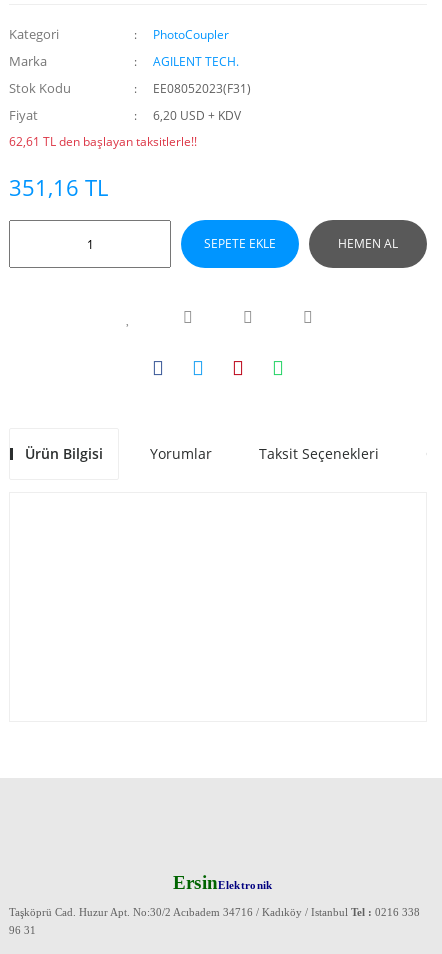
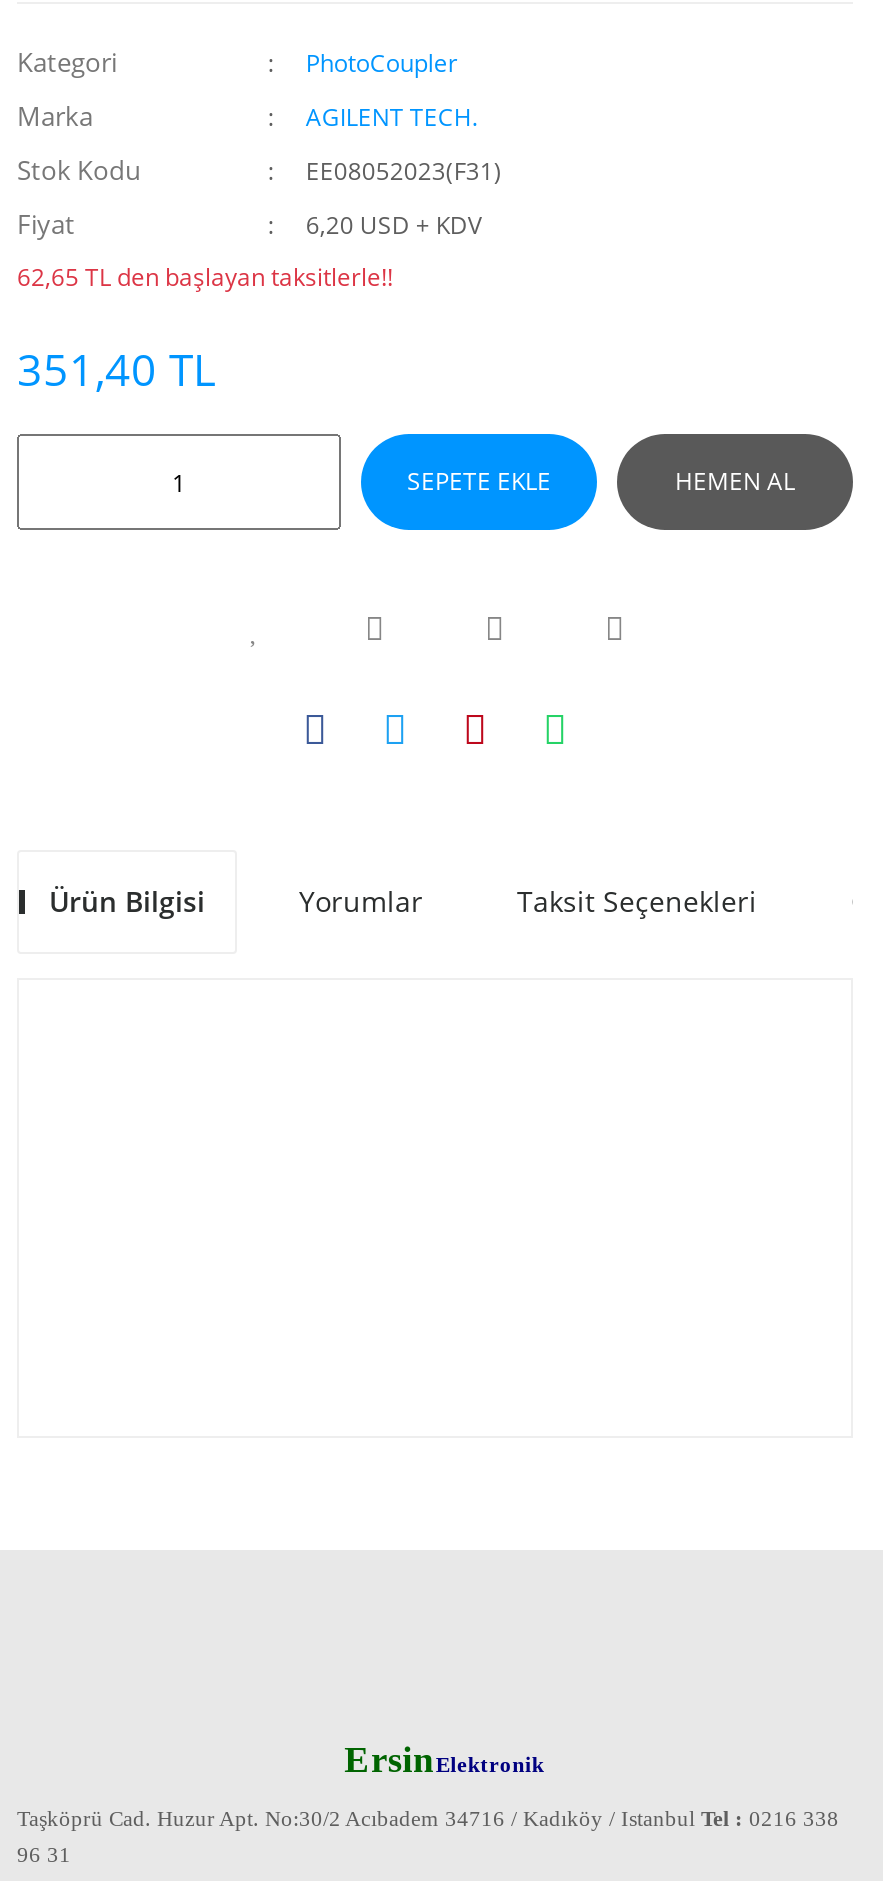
- 62,61 TL den başlayan taksitlerle!!
+ 62,65 TL den başlayan taksitlerle!!

- 351,16 TL
+ 351,40 TL
